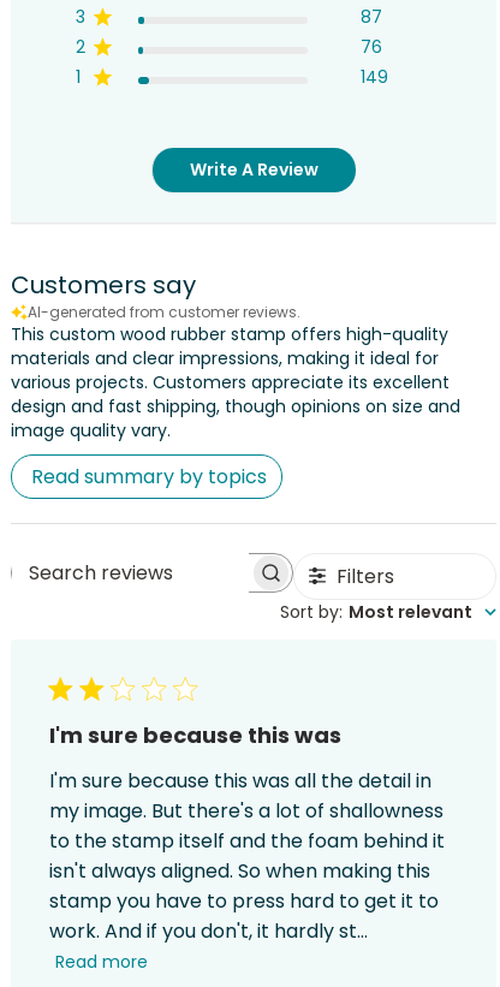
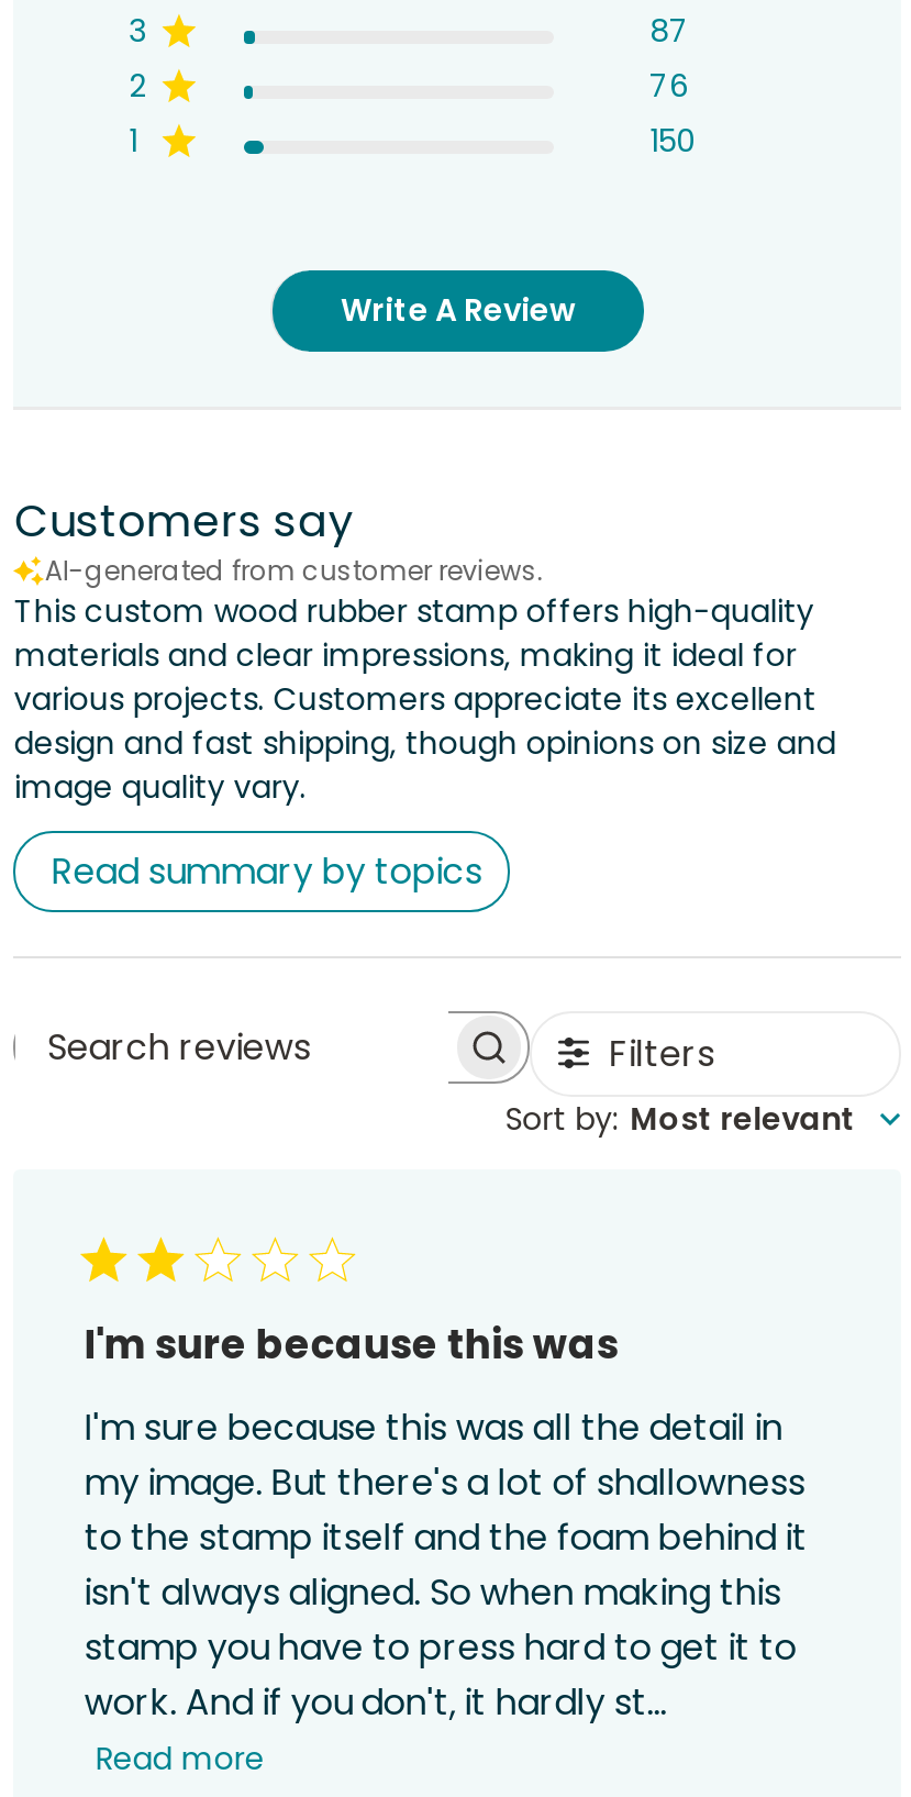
- 149
+ 150
